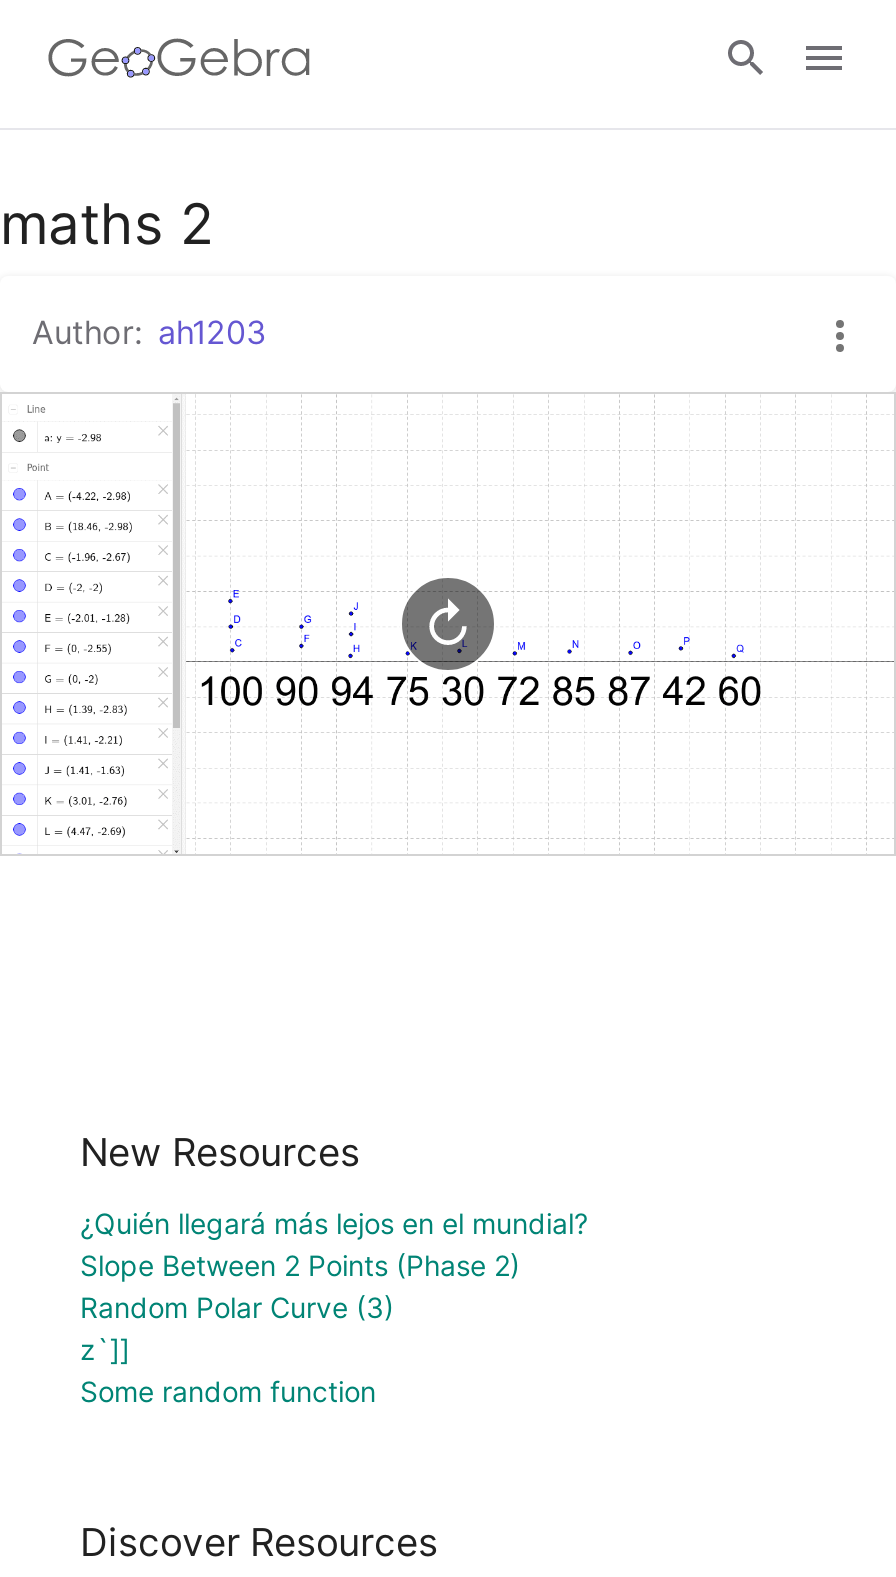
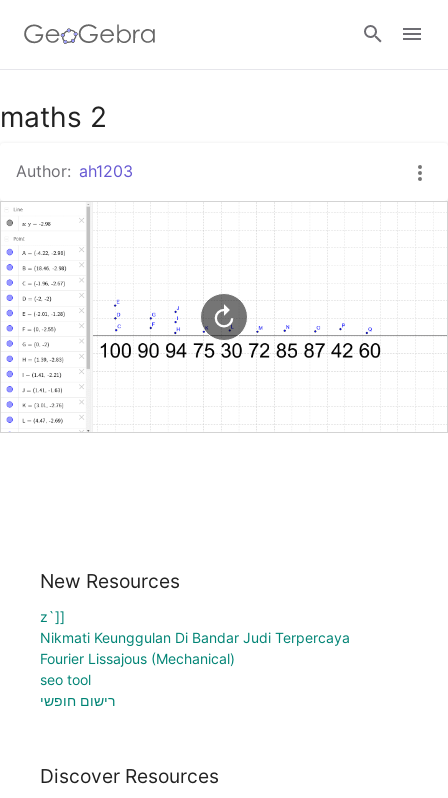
- ¿Quién llegará más lejos en el mundial?
- Slope Between 2 Points (Phase 2)
- Random Polar Curve (3)

moved up: z`]]

- Some random function
+ Nikmati Keunggulan Di Bandar Judi Terpercaya
+ Fourier Lissajous (Mechanical)
+ seo tool
+ רישום חופשי
